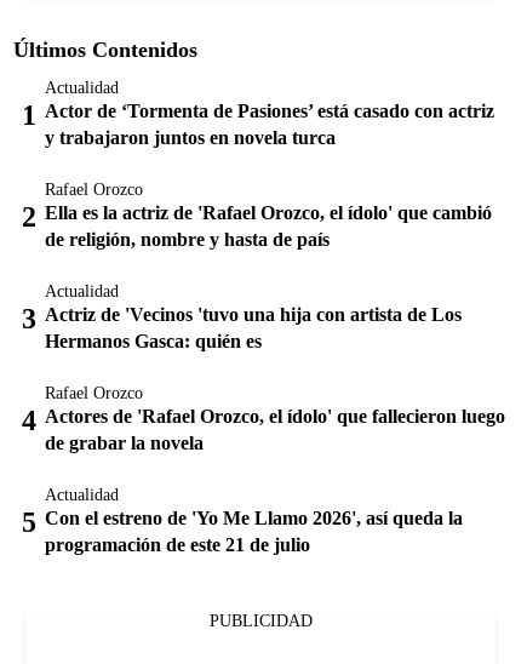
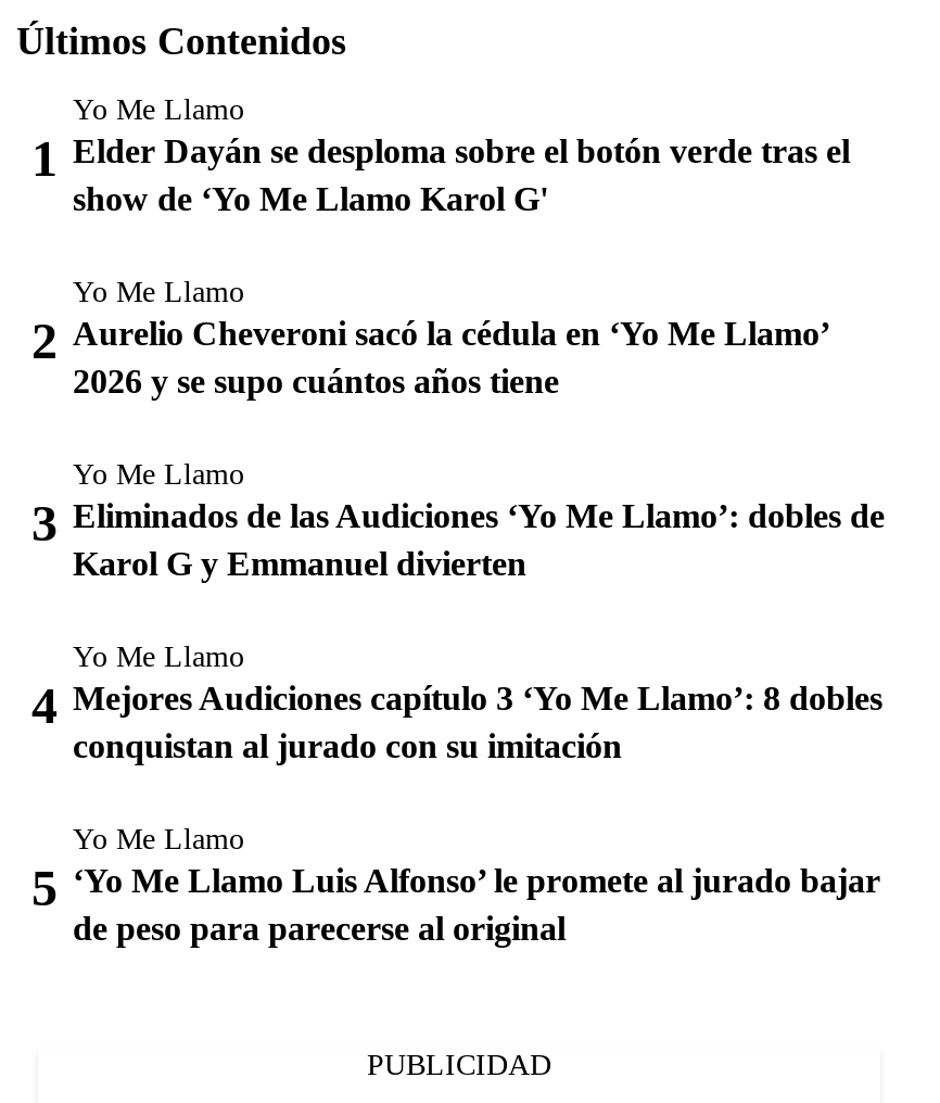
- Actualidad
- Actor de ‘Tormenta de Pasiones’ está casado con actriz
- y trabajaron juntos en novela turca
+ Yo Me Llamo
+ Elder Dayán se desploma sobre el botón verde tras el
+ show de ‘Yo Me Llamo Karol G'

- Rafael Orozco
- Ella es la actriz de 'Rafael Orozco, el ídolo' que cambió
- de religión, nombre y hasta de país
+ Yo Me Llamo
+ Aurelio Cheveroni sacó la cédula en ‘Yo Me Llamo’
+ 2026 y se supo cuántos años tiene

- Actualidad
- Actriz de 'Vecinos 'tuvo una hija con artista de Los
- Hermanos Gasca: quién es
+ Yo Me Llamo
+ Eliminados de las Audiciones ‘Yo Me Llamo’: dobles de
+ Karol G y Emmanuel divierten

- Rafael Orozco
- Actores de 'Rafael Orozco, el ídolo' que fallecieron luego
- de grabar la novela
+ Yo Me Llamo
+ Mejores Audiciones capítulo 3 ‘Yo Me Llamo’: 8 dobles
+ conquistan al jurado con su imitación

- Actualidad
- Con el estreno de 'Yo Me Llamo 2026', así queda la
- programación de este 21 de julio
+ Yo Me Llamo
+ ‘Yo Me Llamo Luis Alfonso’ le promete al jurado bajar
+ de peso para parecerse al original
